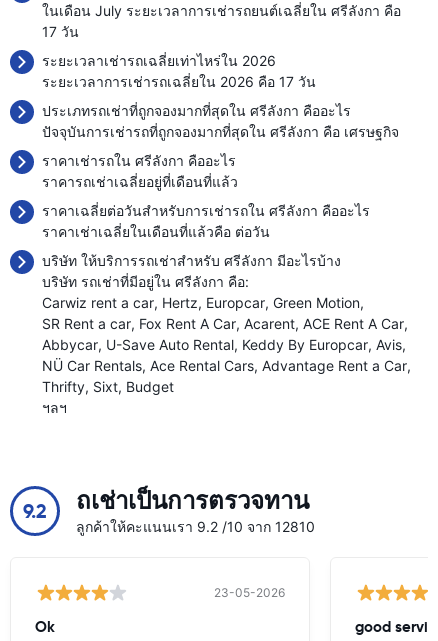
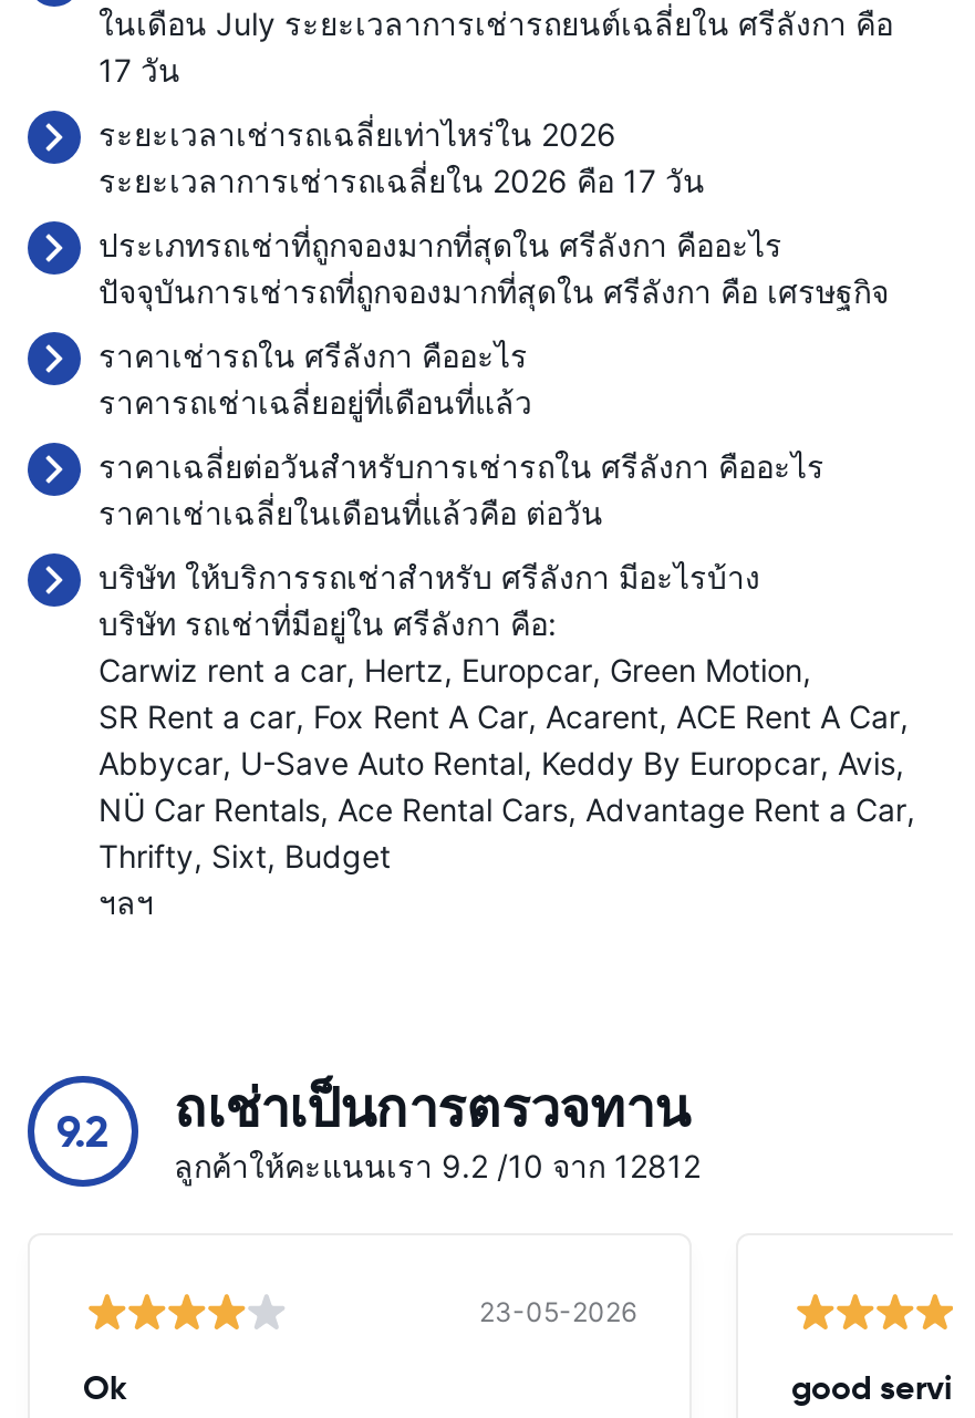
- ลูกค้าให้คะแนนเรา 9.2 /10 จาก 12810
+ ลูกค้าให้คะแนนเรา 9.2 /10 จาก 12812
